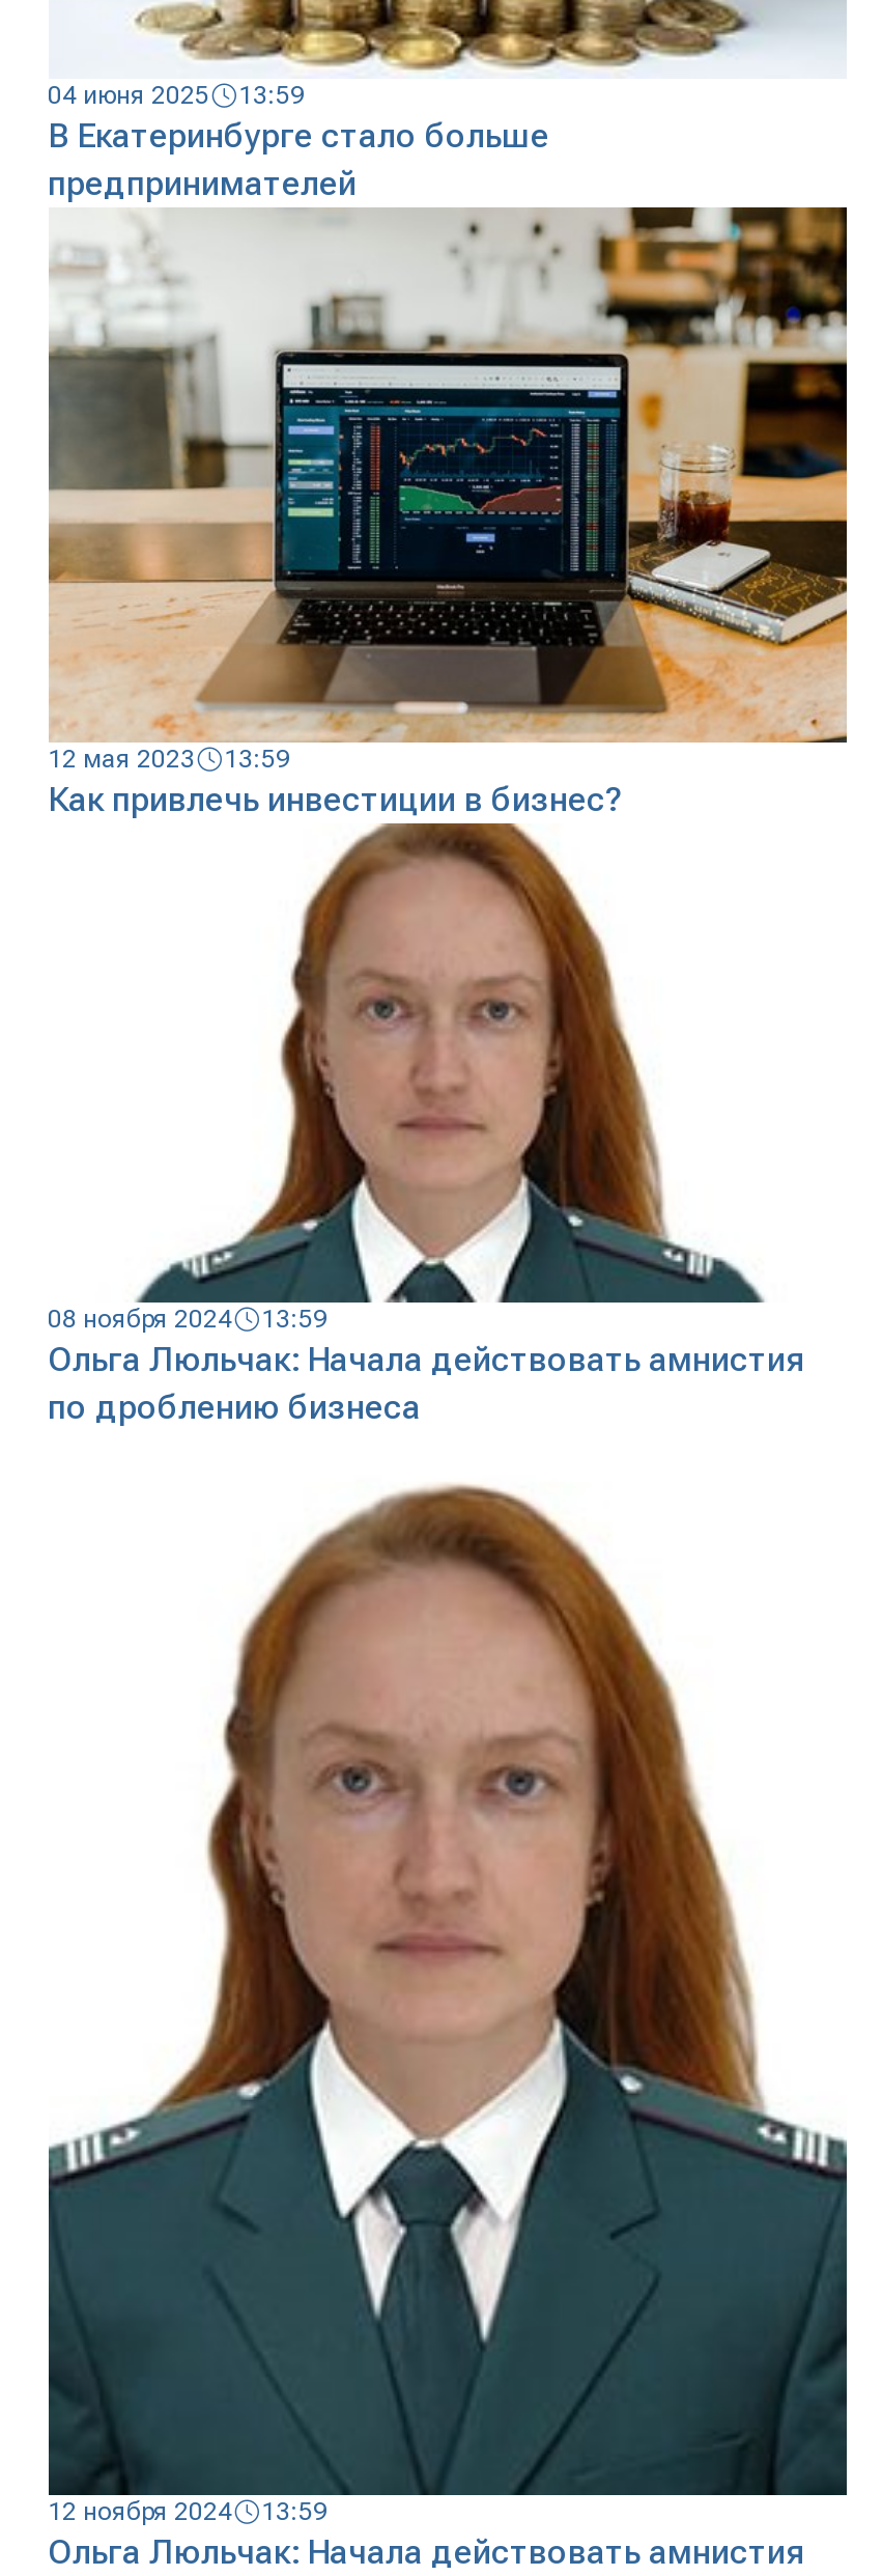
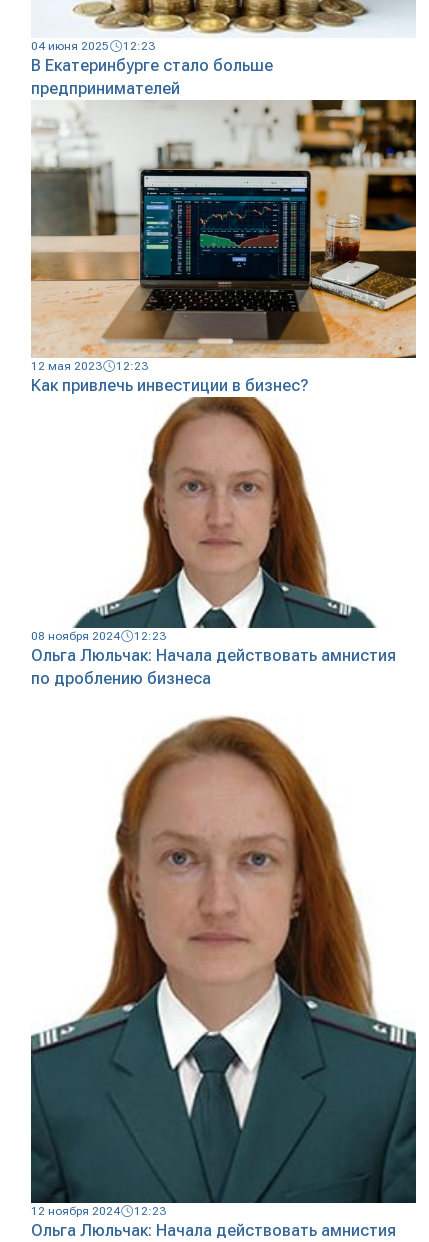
- 04 июня 2025 13:59
+ 04 июня 2025 12:23

- 12 мая 2023 13:59
+ 12 мая 2023 12:23

- 08 ноября 2024 13:59
+ 08 ноября 2024 12:23

- 12 ноября 2024 13:59
+ 12 ноября 2024 12:23
